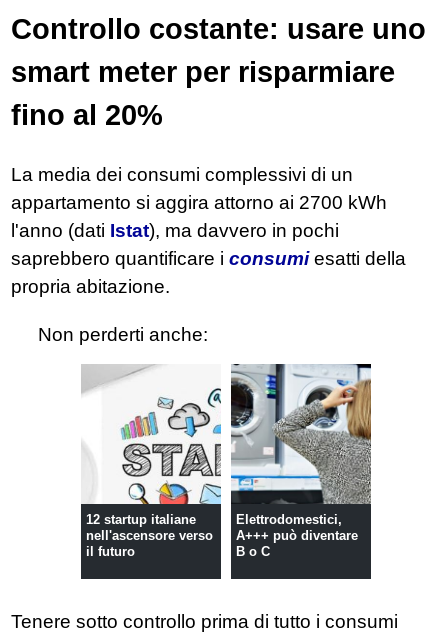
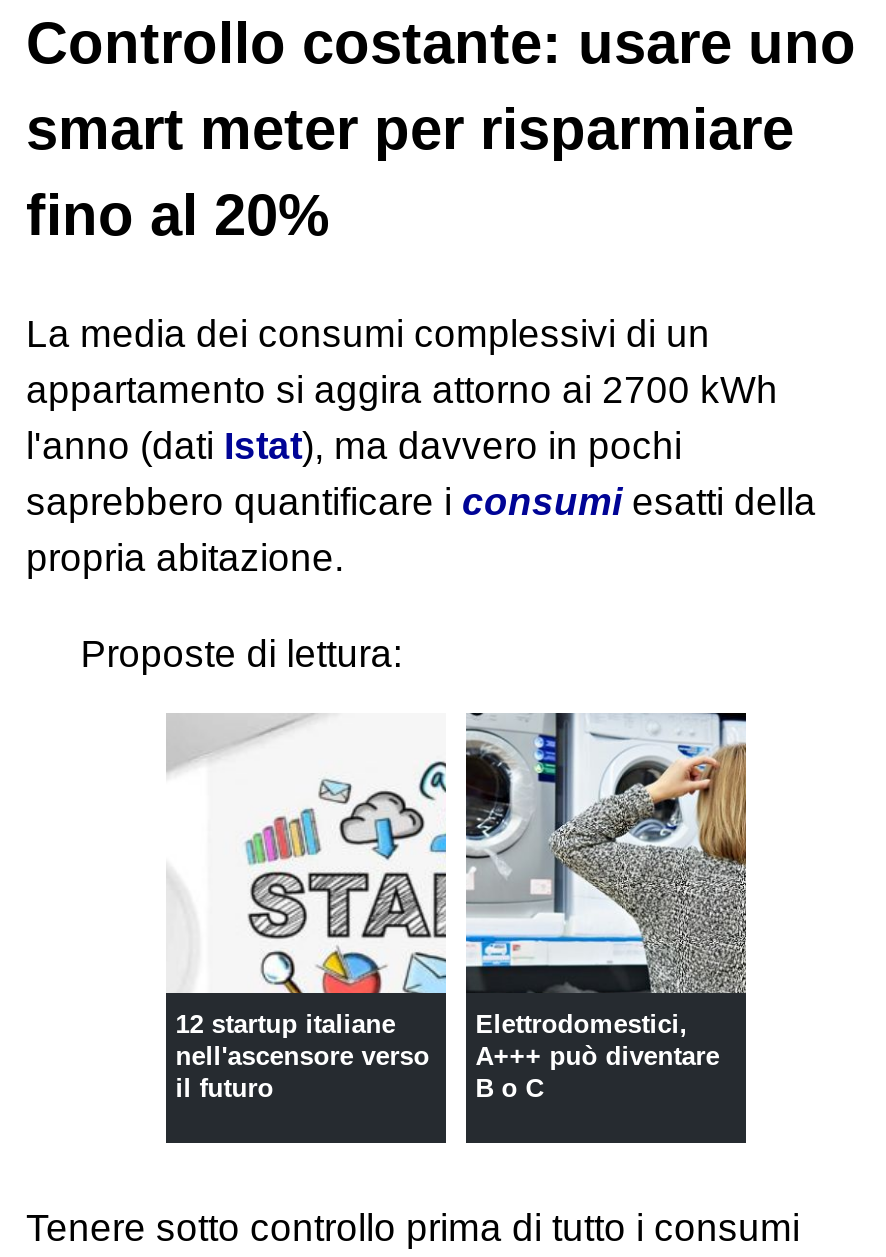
- Non perderti anche:
+ Proposte di lettura:
